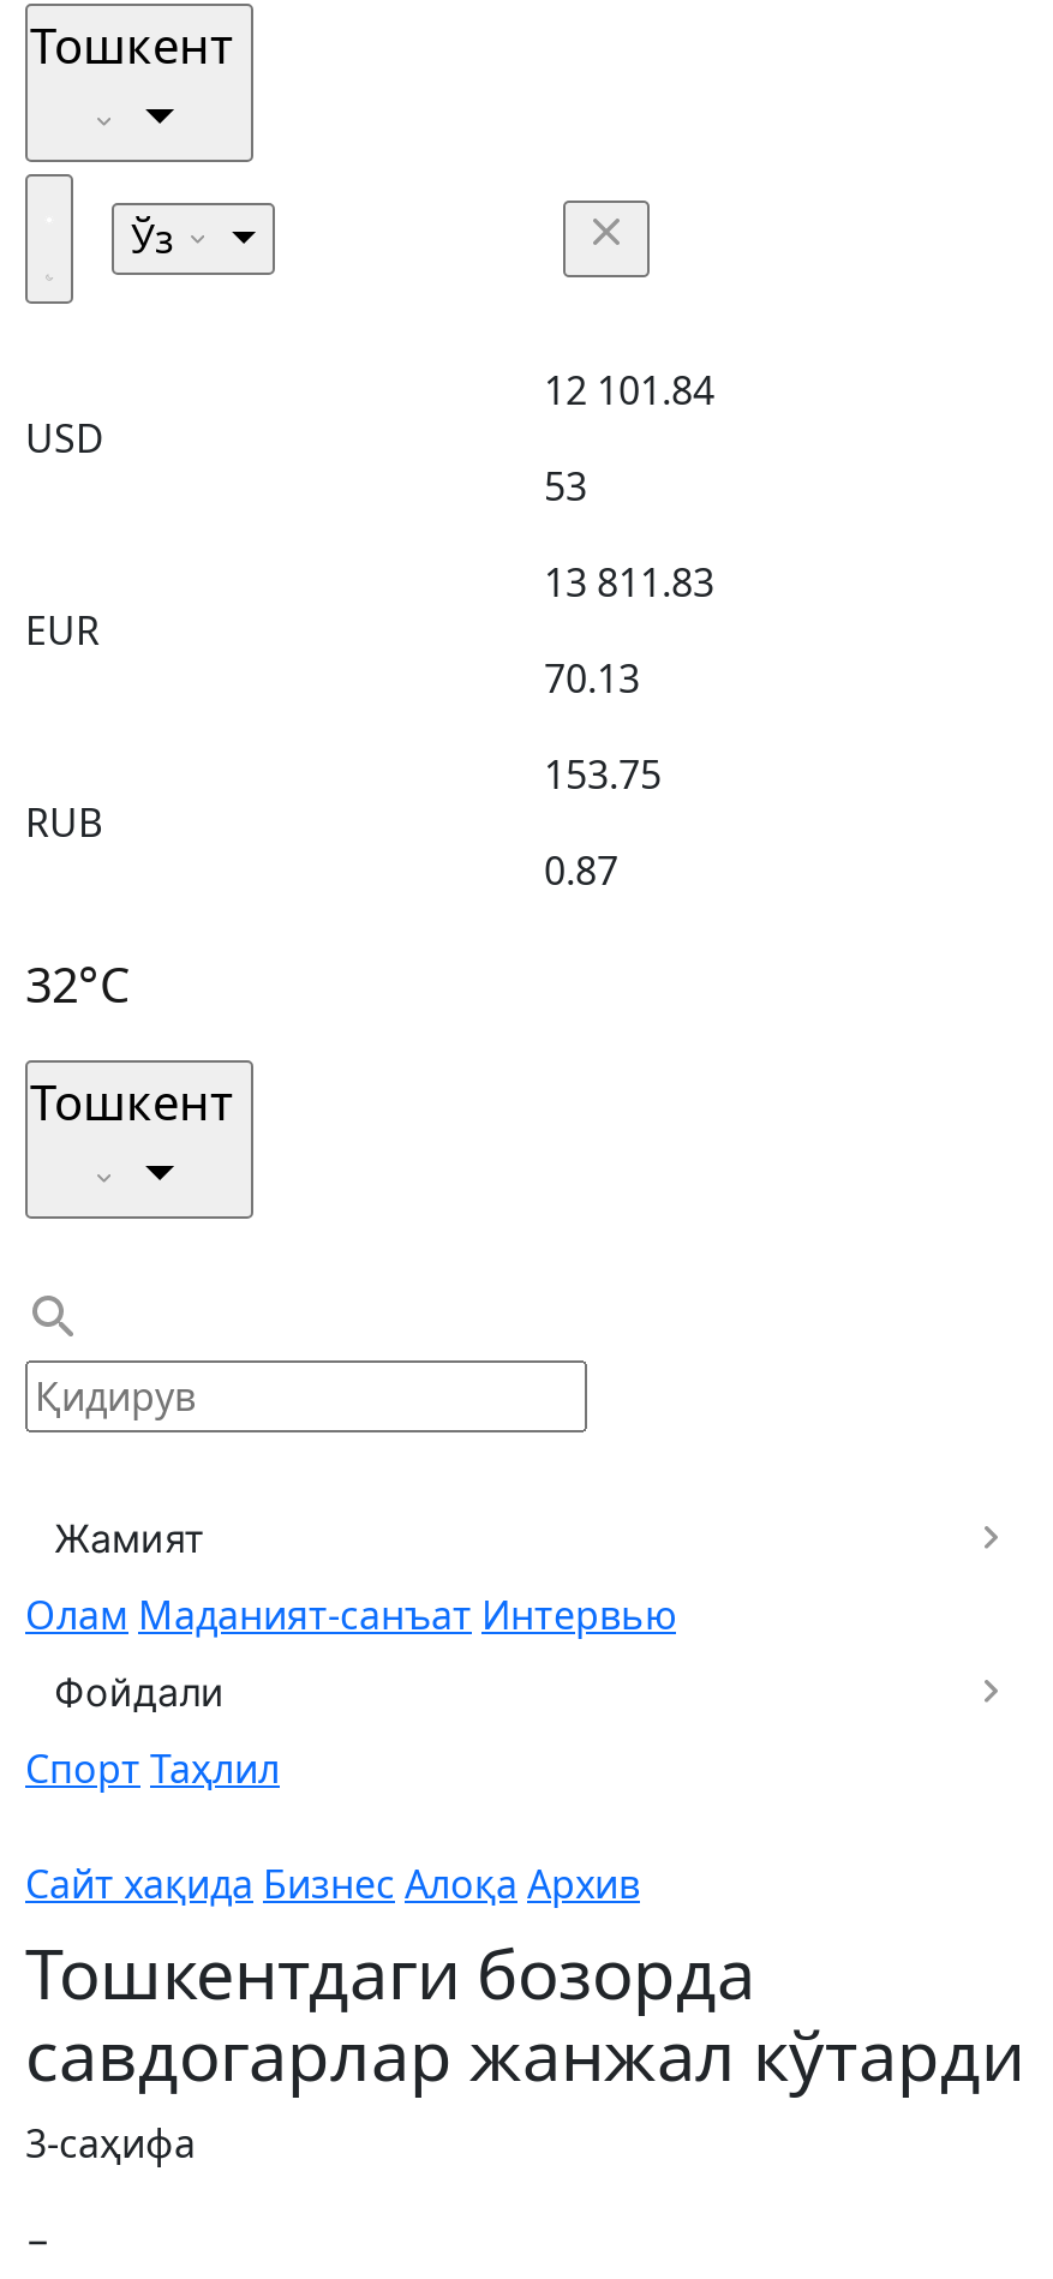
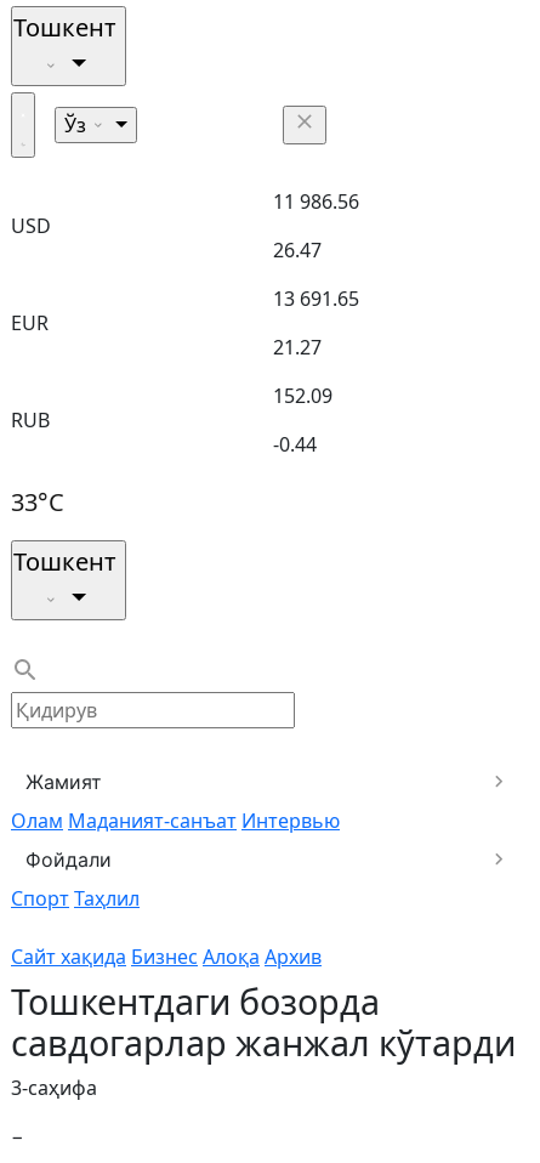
- 12 101.84
+ 11 986.56

- 53
+ 26.47

- 13 811.83
+ 13 691.65

- 70.13
+ 21.27

- 153.75
+ 152.09

- 0.87
+ -0.44

- 32°C
+ 33°C
